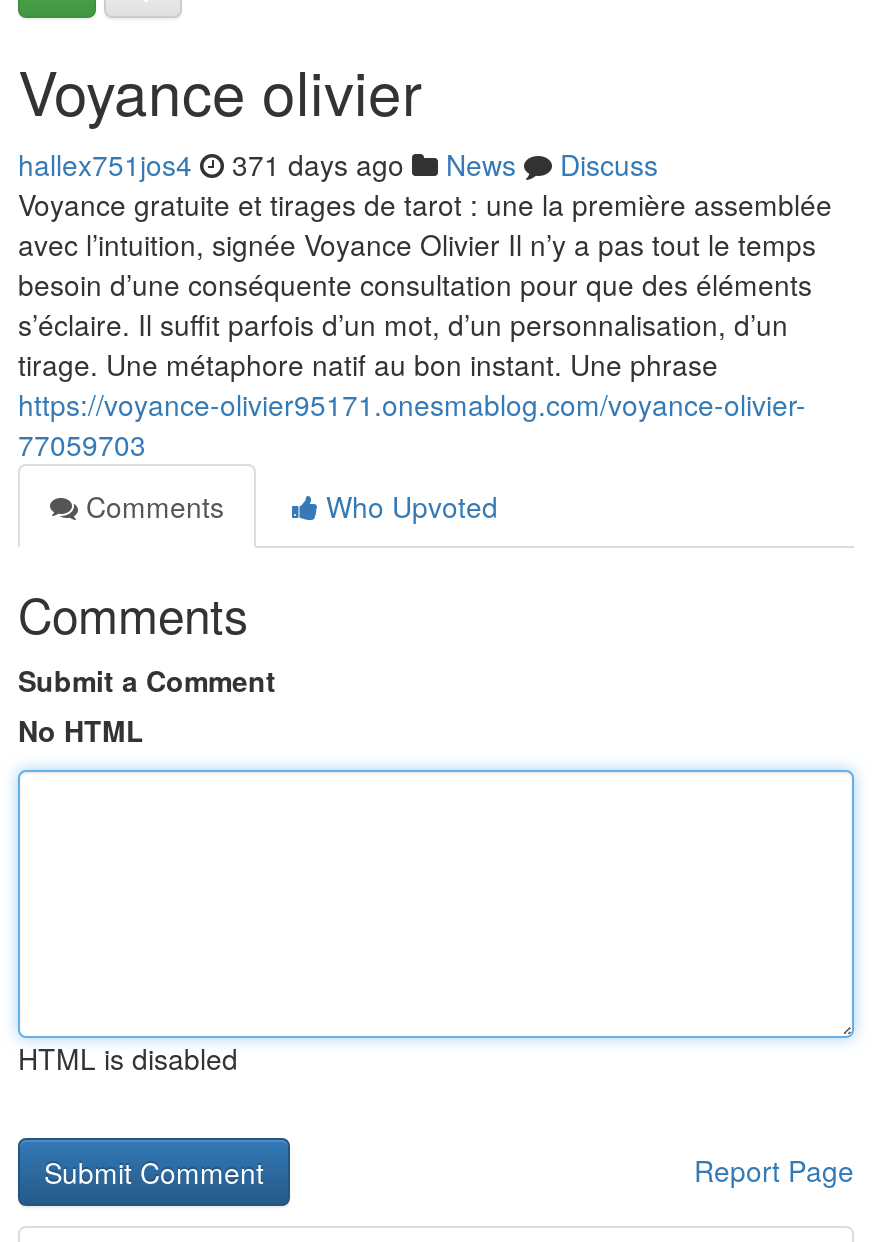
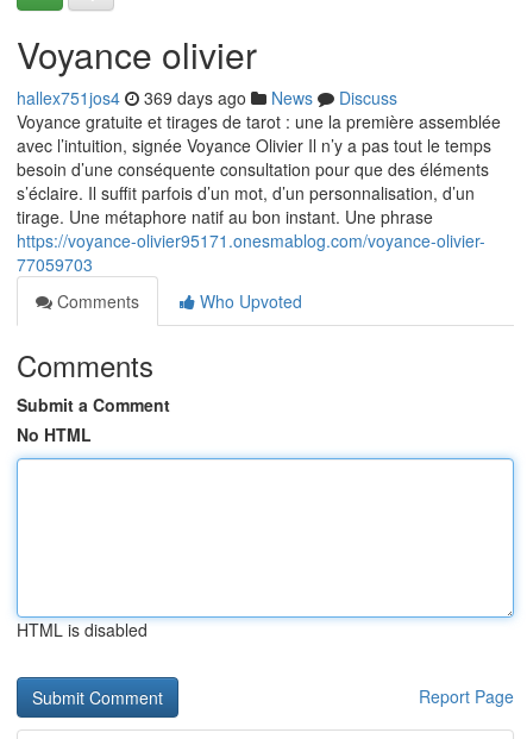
- hallex751jos4 371 days ago News Discuss
+ hallex751jos4 369 days ago News Discuss
